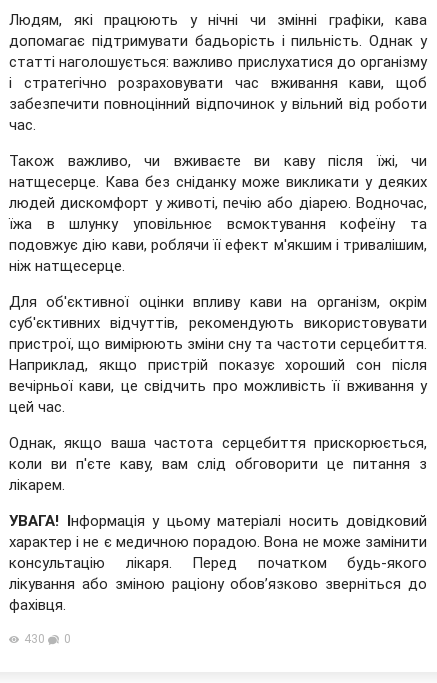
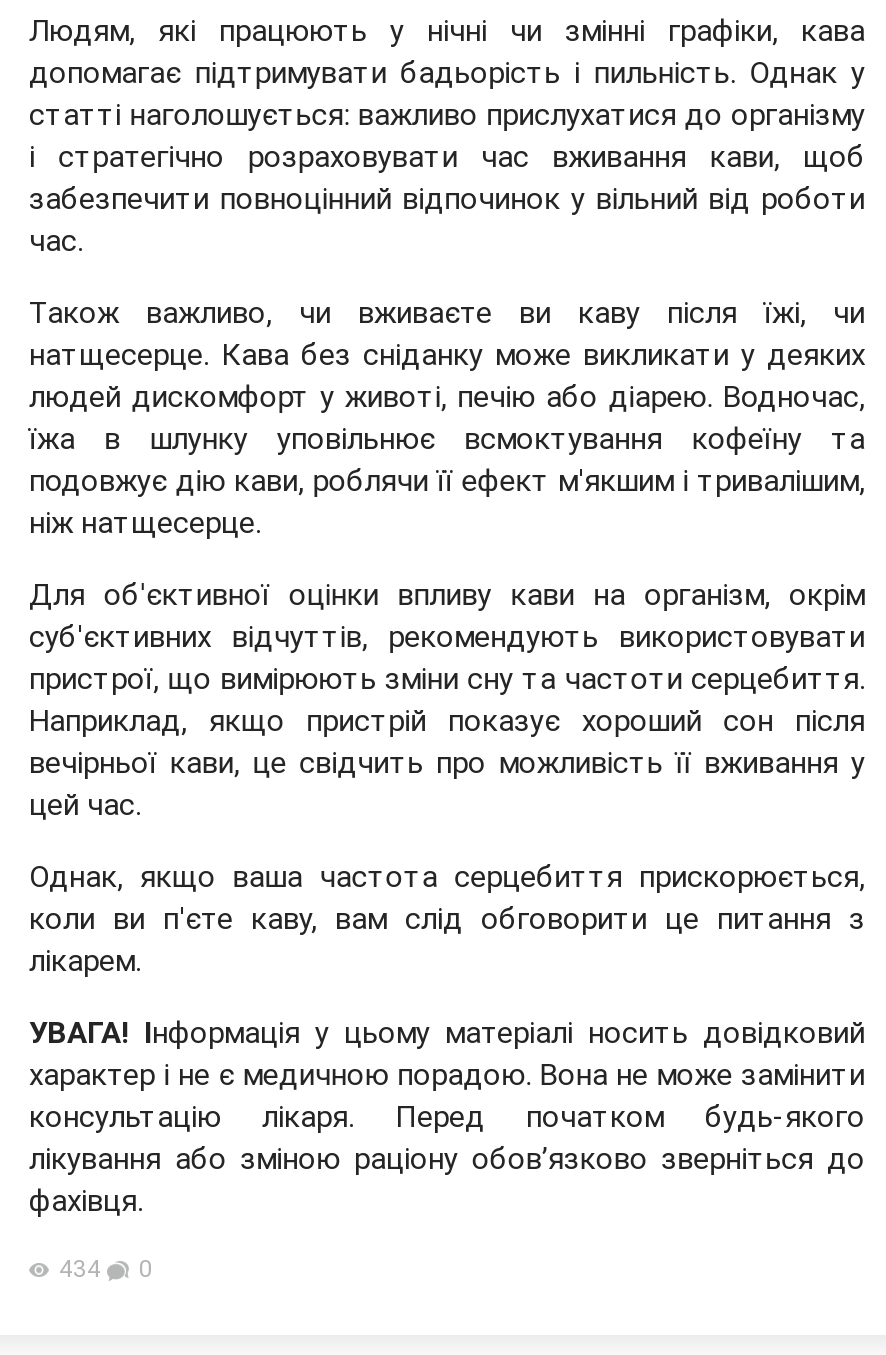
- 430 0
+ 434 0
